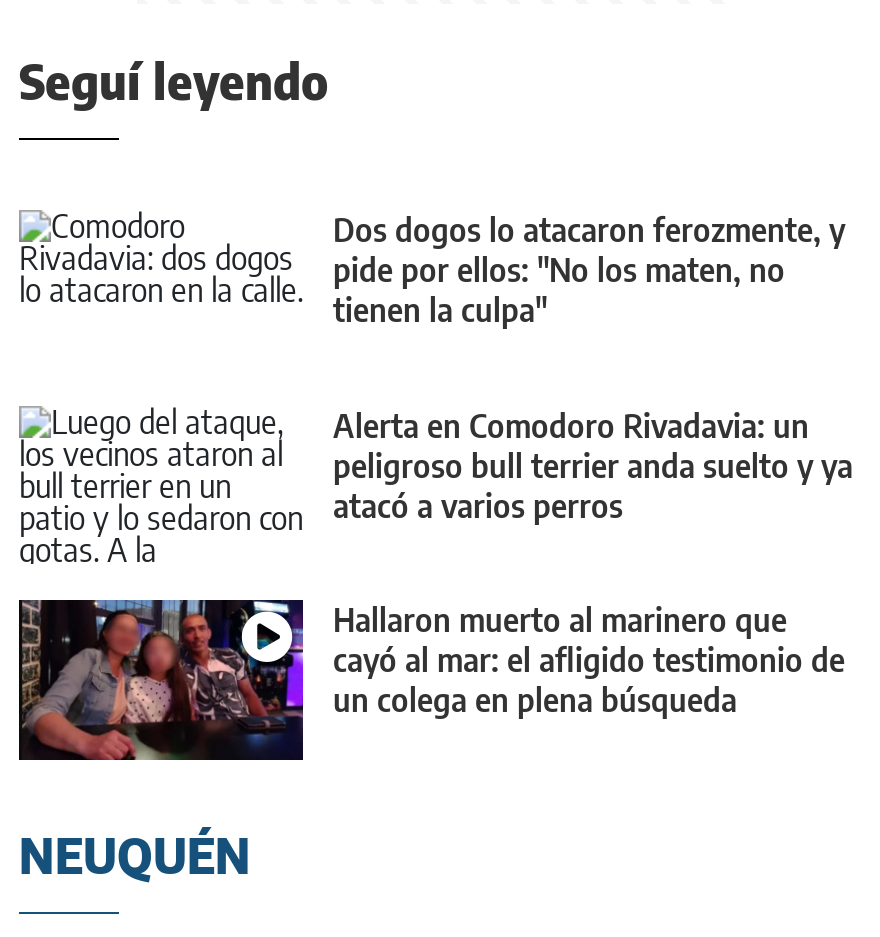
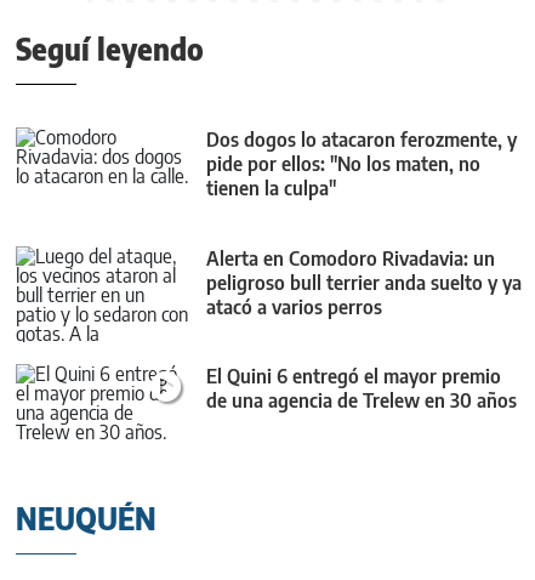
- [image]
- Hallaron muerto al marinero que
- cayó al mar: el afligido testimonio de
- un colega en plena búsqueda
+ [image]
+ El Quini 6 entregó el mayor premio
+ de una agencia de Trelew en 30 años
